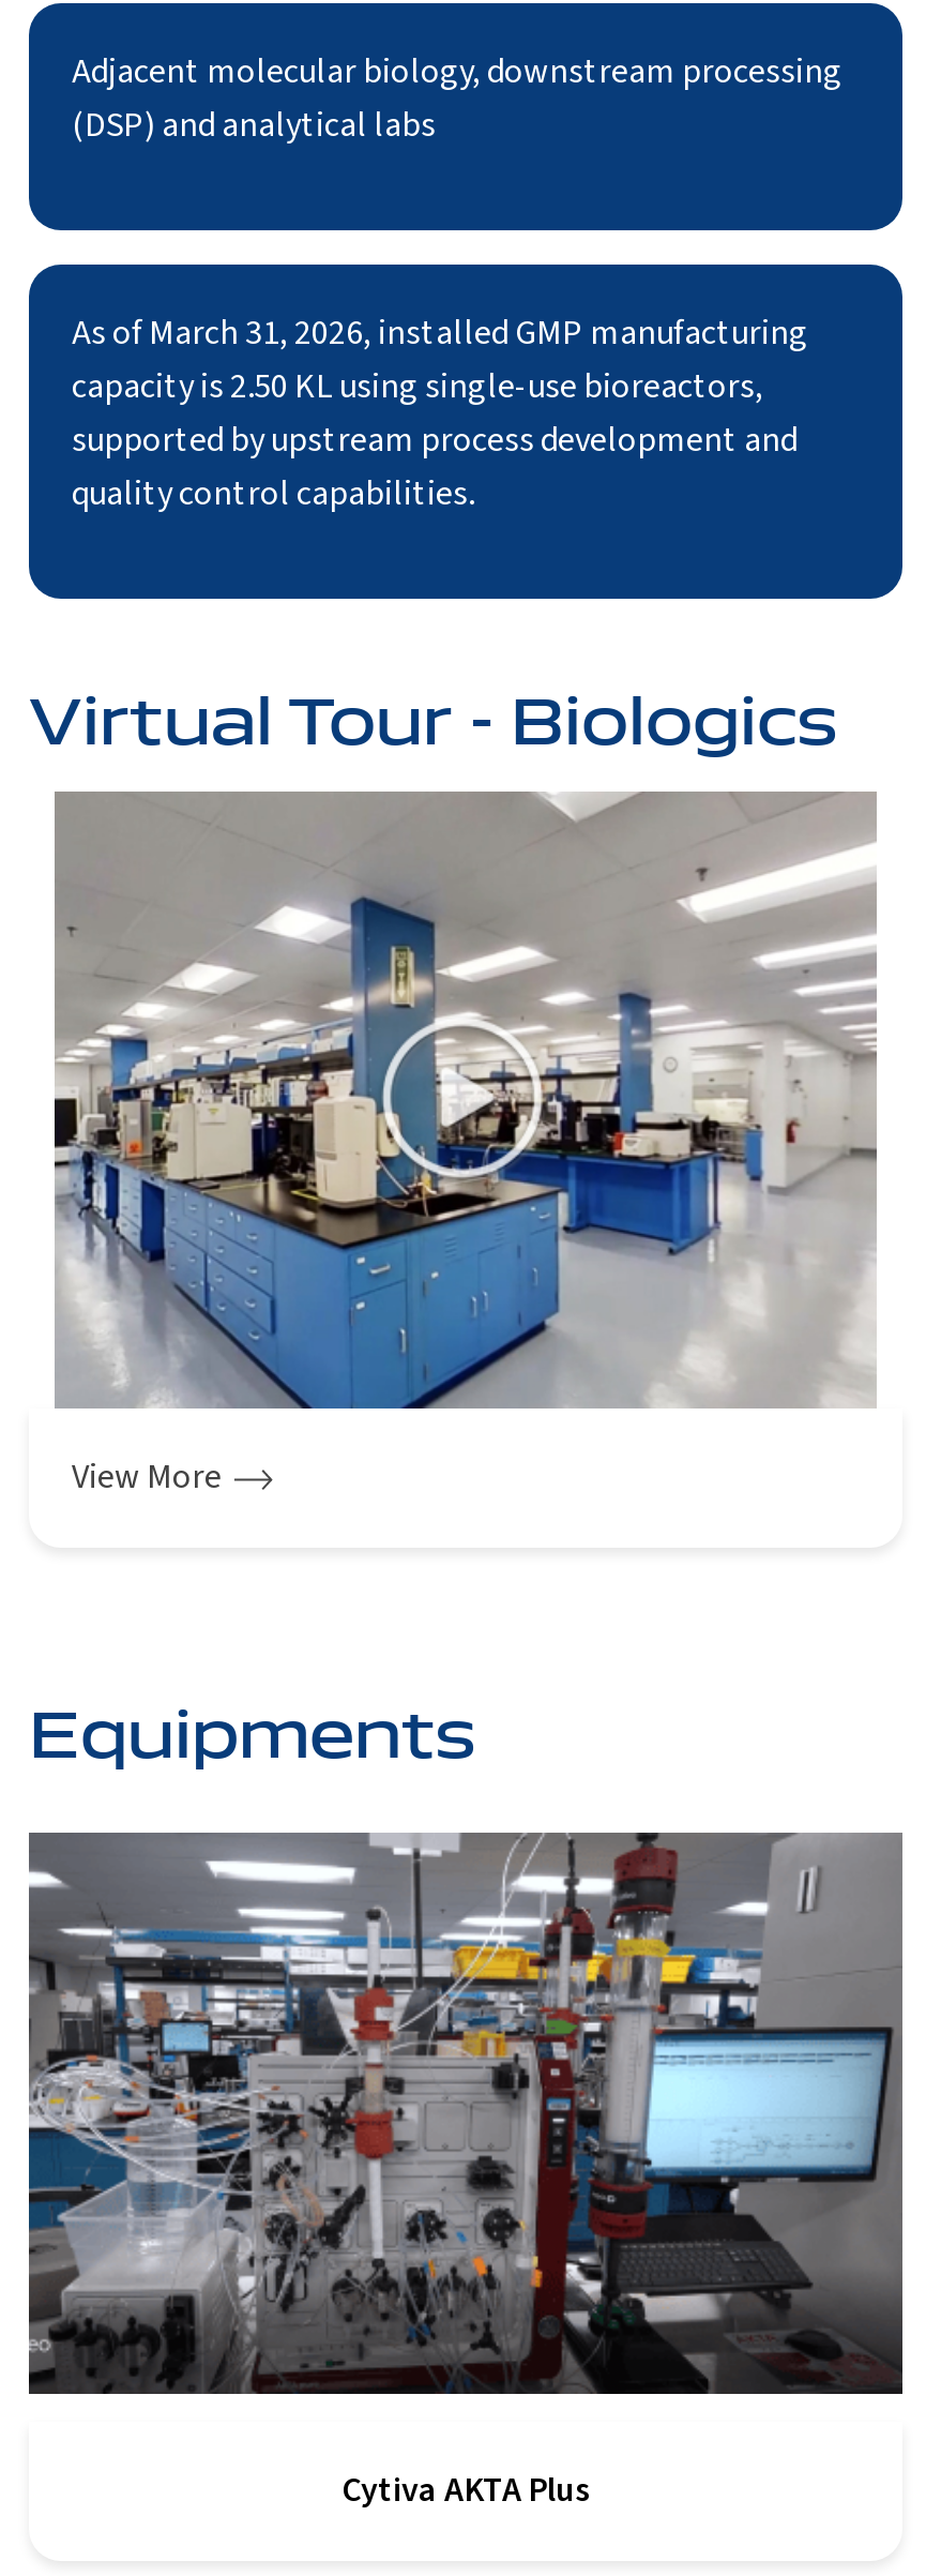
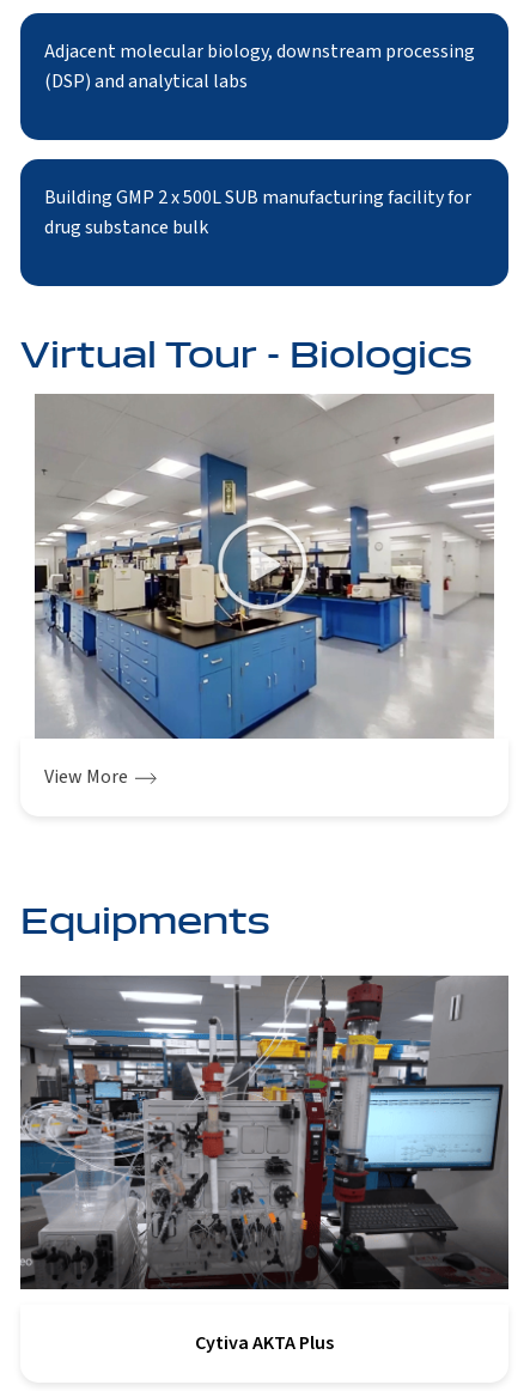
- As of March 31, 2026, installed GMP manufacturing
- capacity is 2.50 KL using single-use bioreactors,
- supported by upstream process development and
- quality control capabilities.
+ Building GMP 2 x 500L SUB manufacturing facility for
+ drug substance bulk
